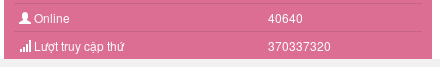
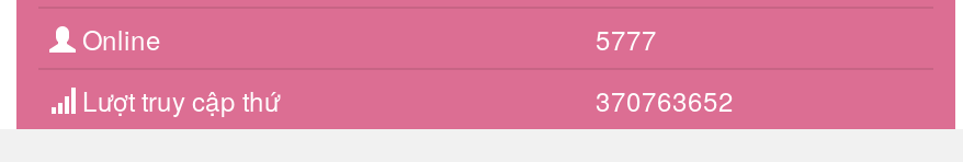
- 40640
+ 5777

- 370337320
+ 370763652
